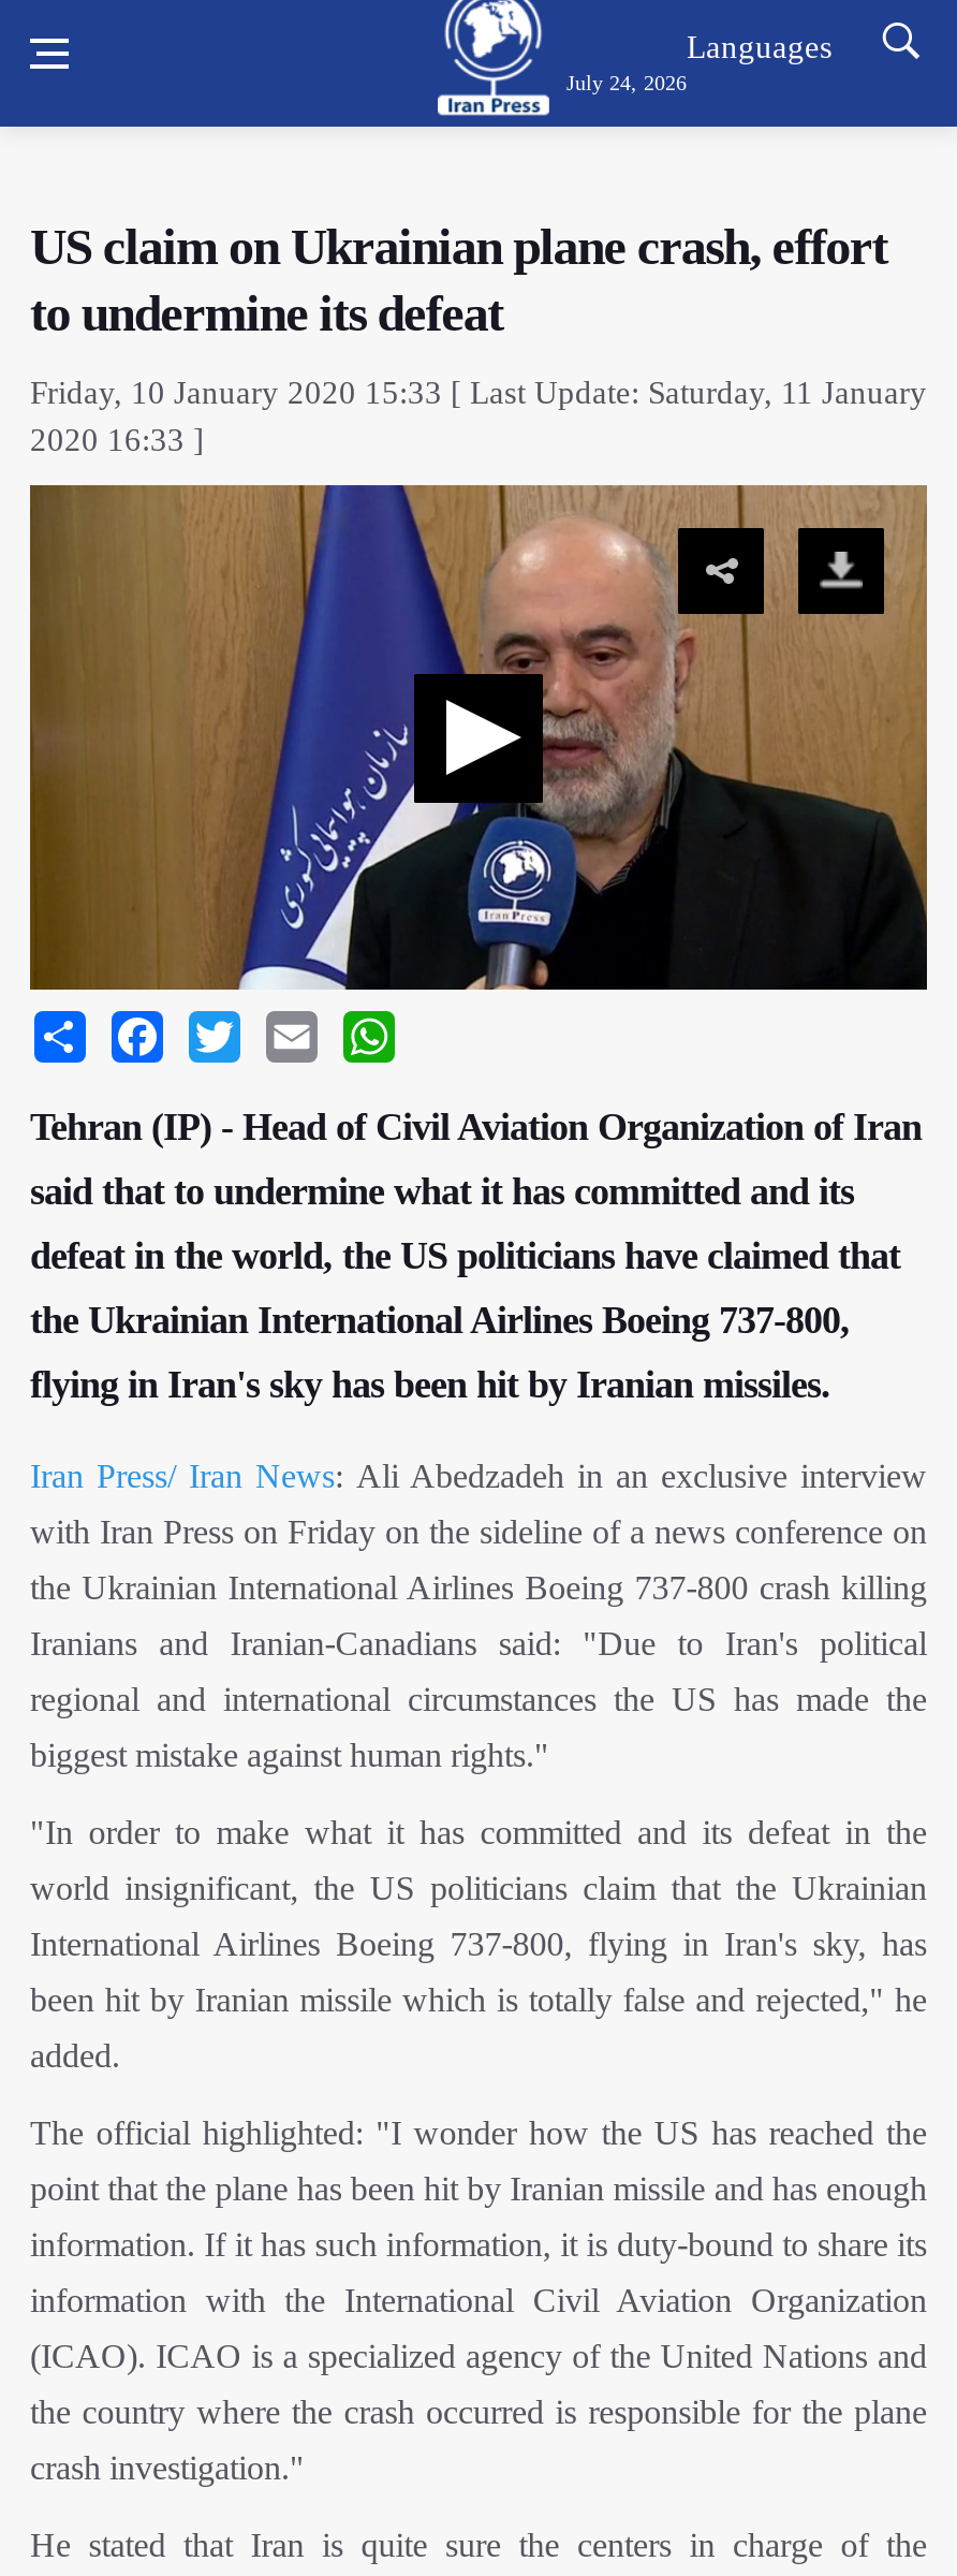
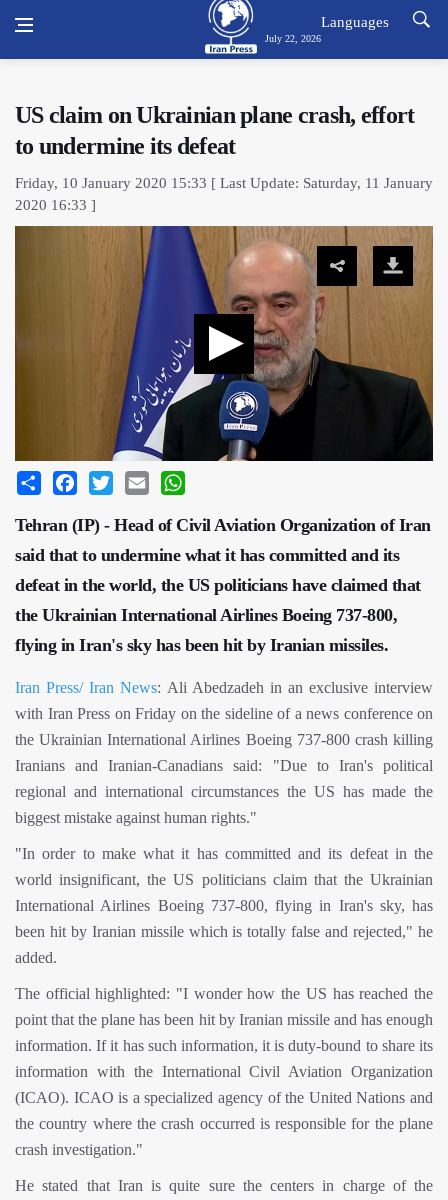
- July 24, 2026
+ July 22, 2026
